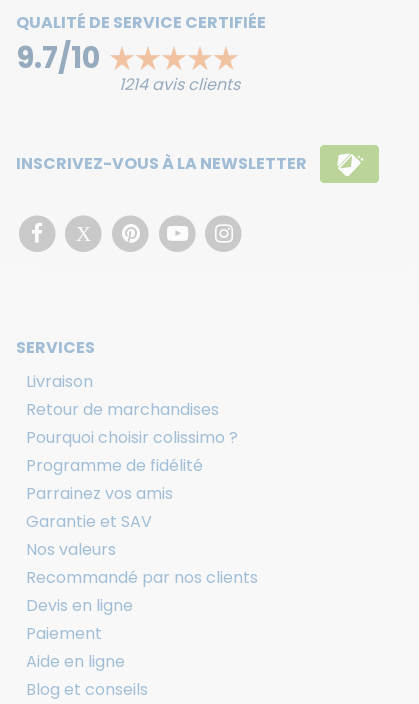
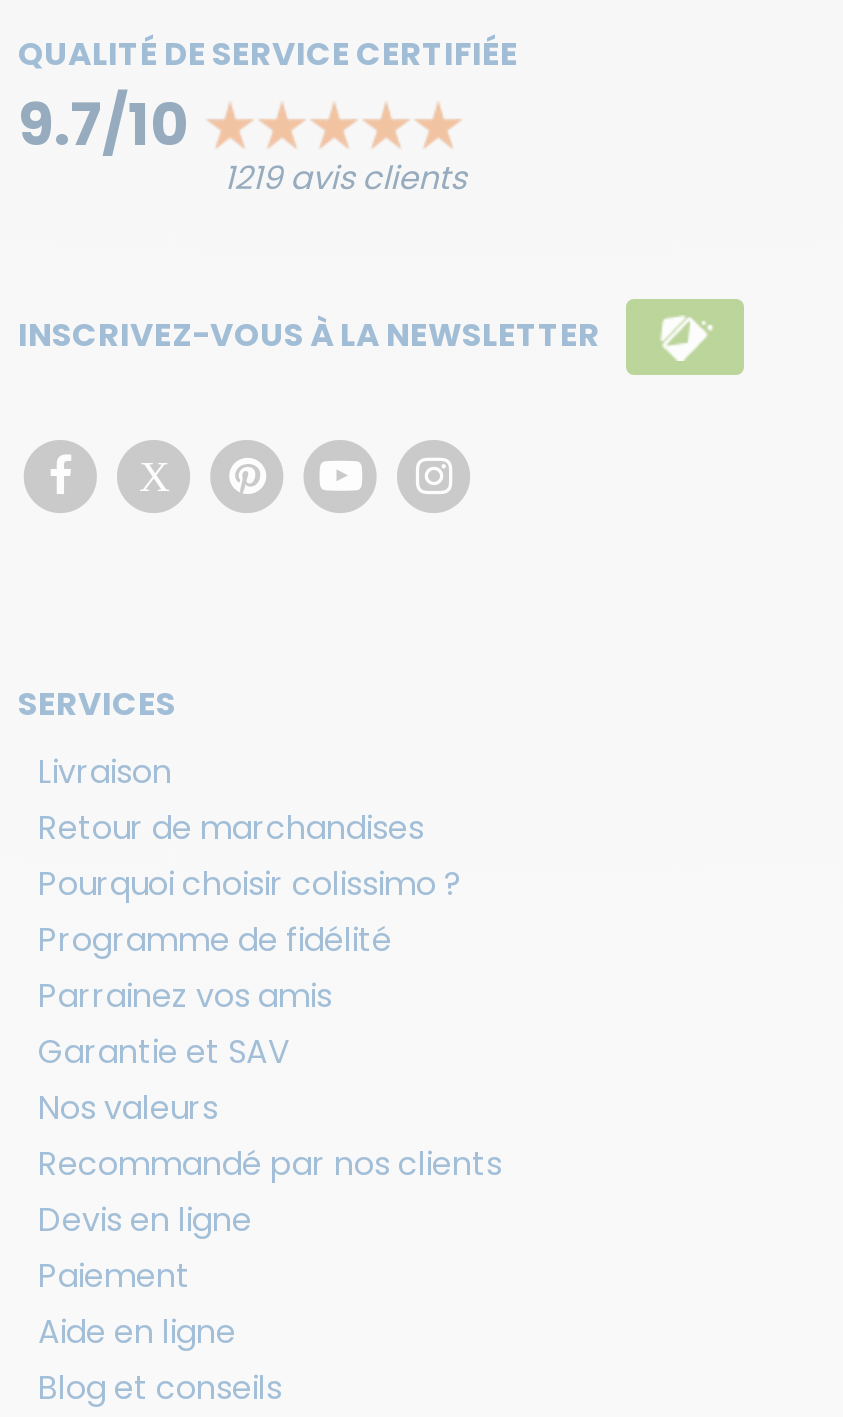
- 1214 avis clients
+ 1219 avis clients
